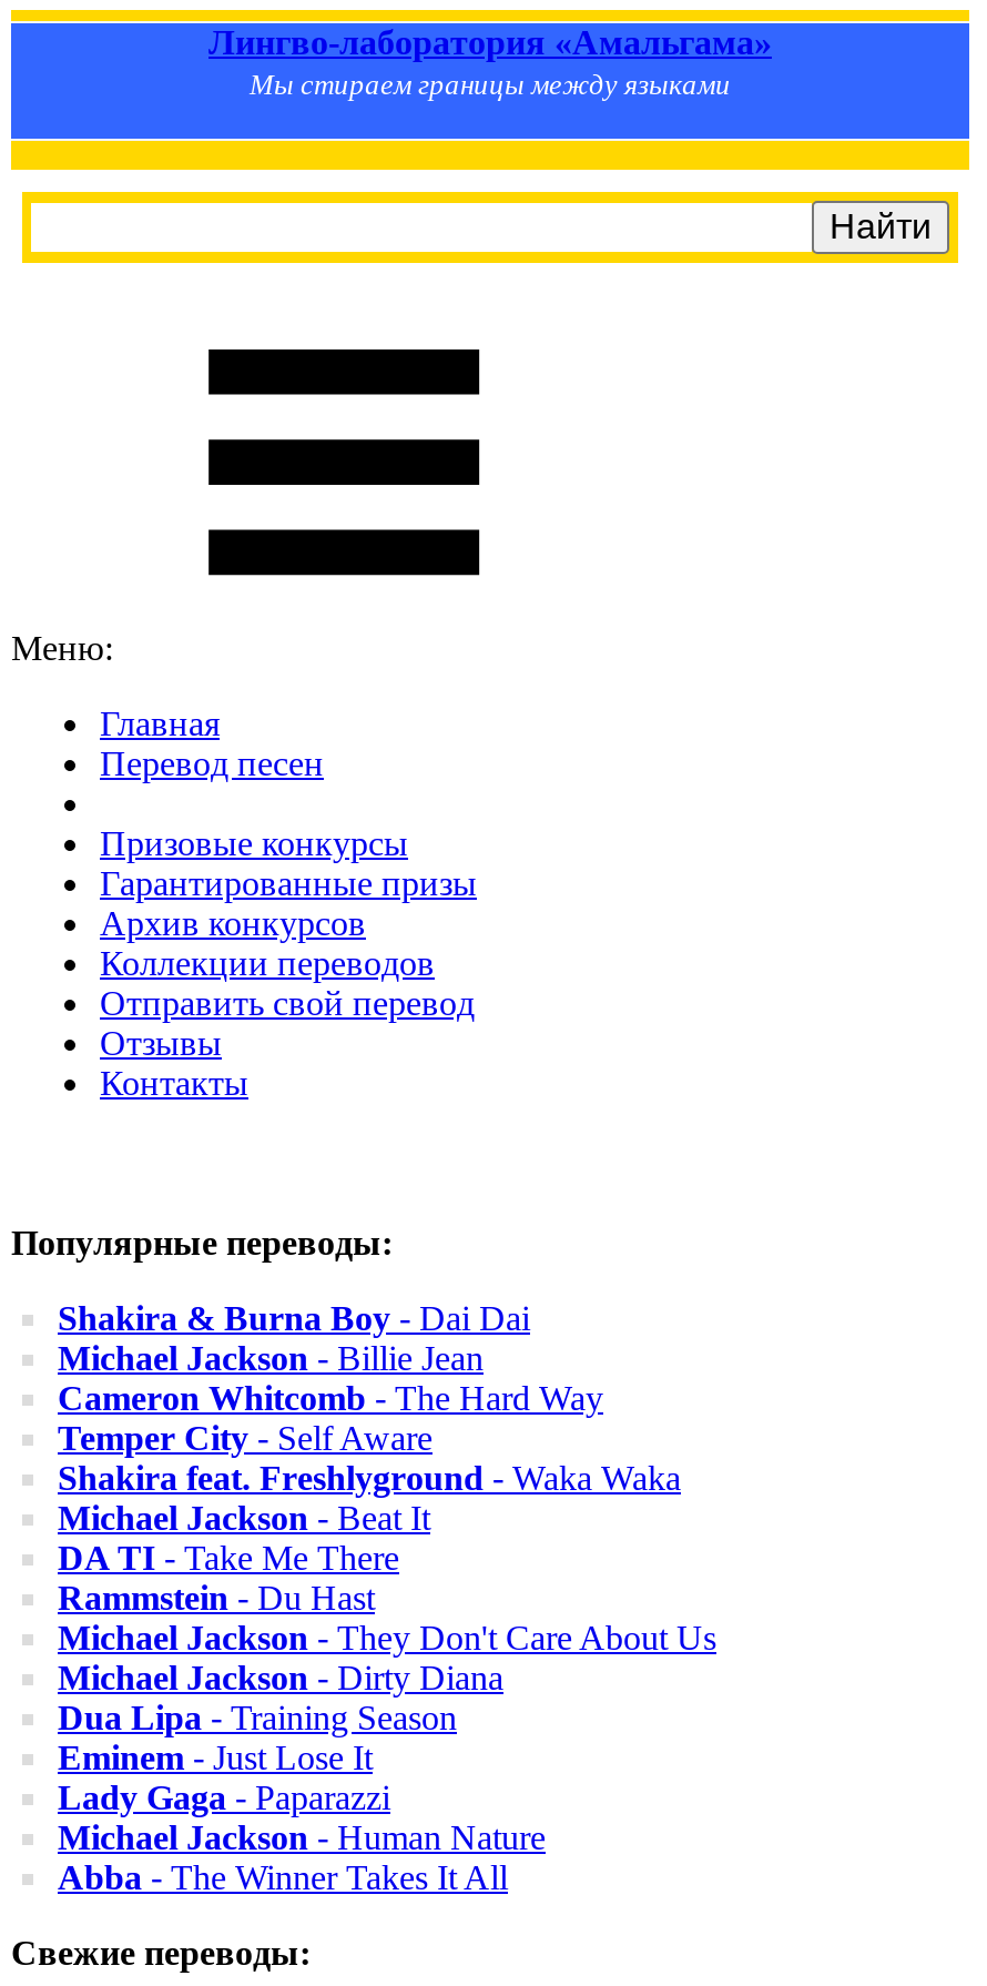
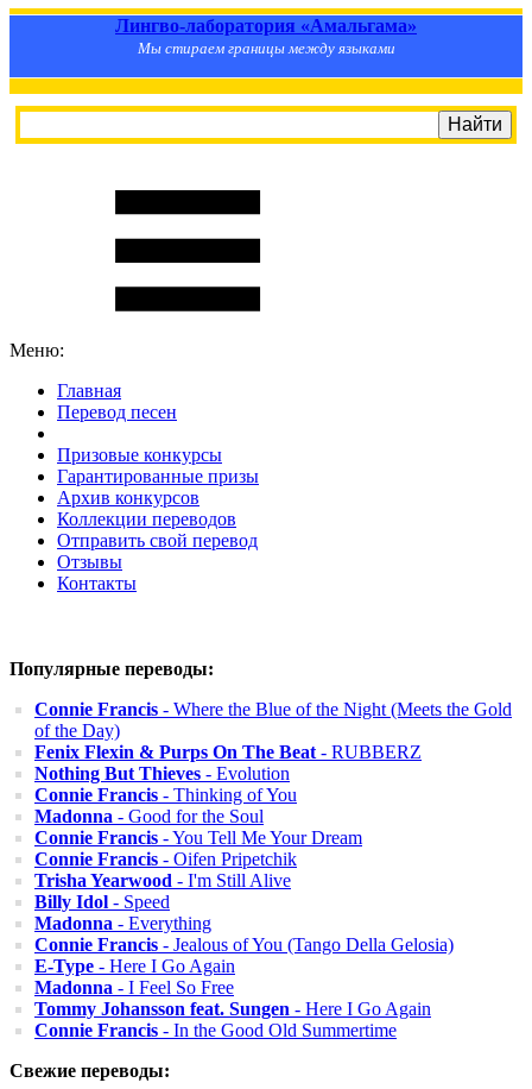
- Shakira & Burna Boy - Dai Dai
- Michael Jackson - Billie Jean
- Cameron Whitcomb - The Hard Way
- Temper City - Self Aware
- Shakira feat. Freshlyground - Waka Waka
- Michael Jackson - Beat It
- DA TI - Take Me There
- Rammstein - Du Hast
- Michael Jackson - They Don't Care About Us
- Michael Jackson - Dirty Diana
- Dua Lipa - Training Season
- Eminem - Just Lose It
- Lady Gaga - Paparazzi
- Michael Jackson - Human Nature
- Abba - The Winner Takes It All
+ Connie Francis - Where the Blue of the Night (Meets the Gold
+ of the Day)
+ Fenix Flexin & Purps On The Beat - RUBBERZ
+ Nothing But Thieves - Evolution
+ Connie Francis - Thinking of You
+ Madonna - Good for the Soul
+ Connie Francis - You Tell Me Your Dream
+ Connie Francis - Oifen Pripetchik
+ Trisha Yearwood - I'm Still Alive
+ Billy Idol - Speed
+ Madonna - Everything
+ Connie Francis - Jealous of You (Tango Della Gelosia)
+ E-Type - Here I Go Again
+ Madonna - I Feel So Free
+ Tommy Johansson feat. Sungen - Here I Go Again
+ Connie Francis - In the Good Old Summertime
